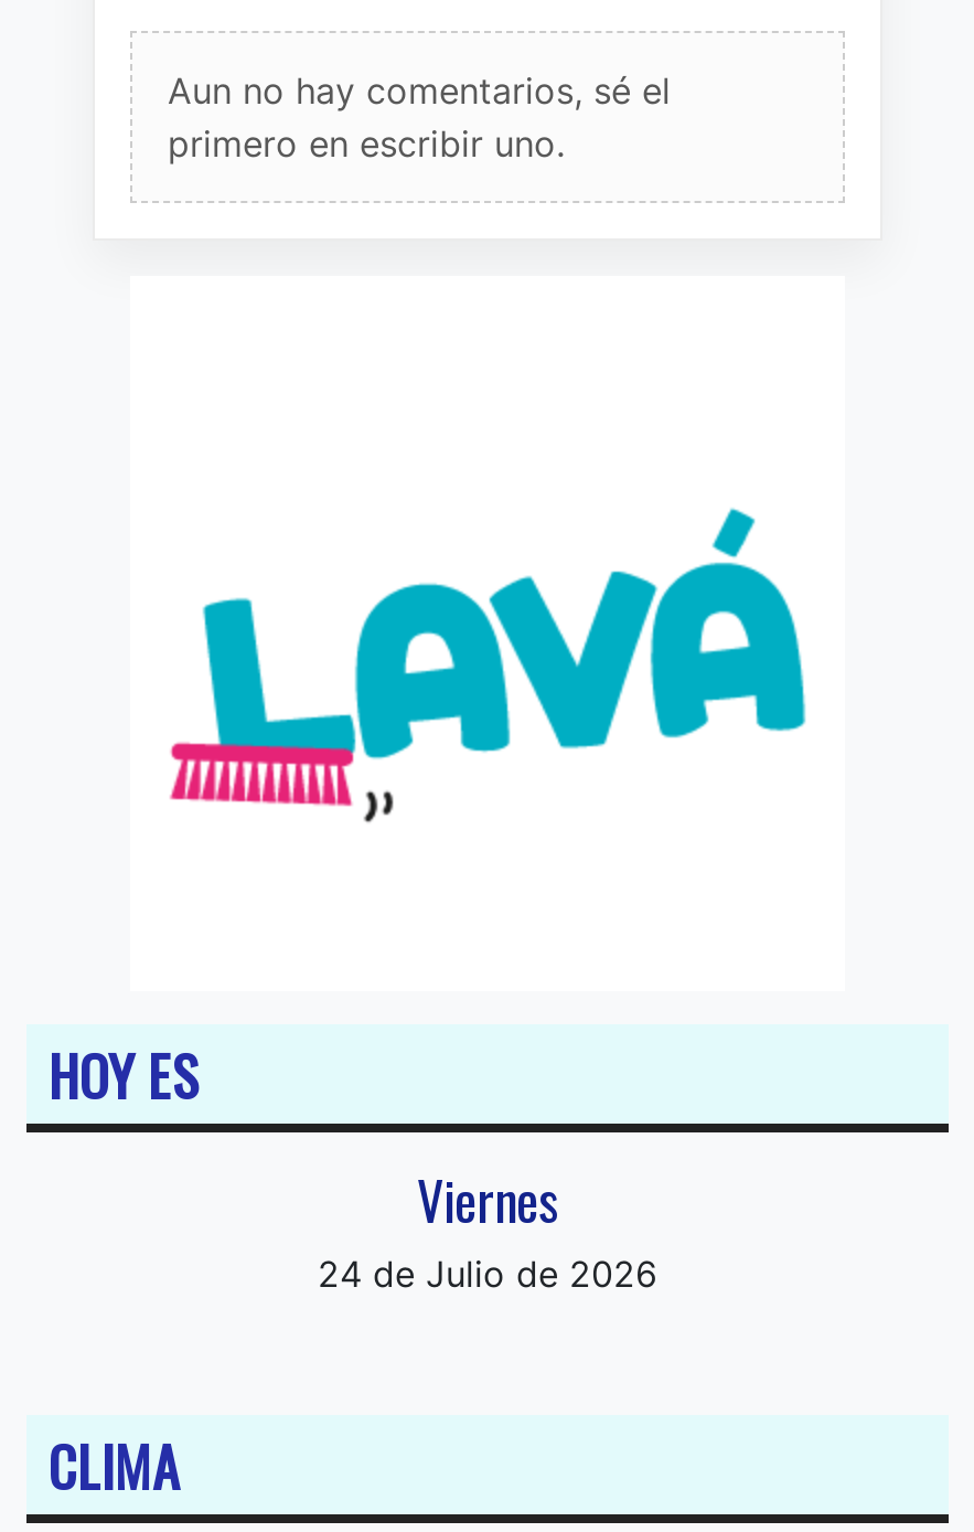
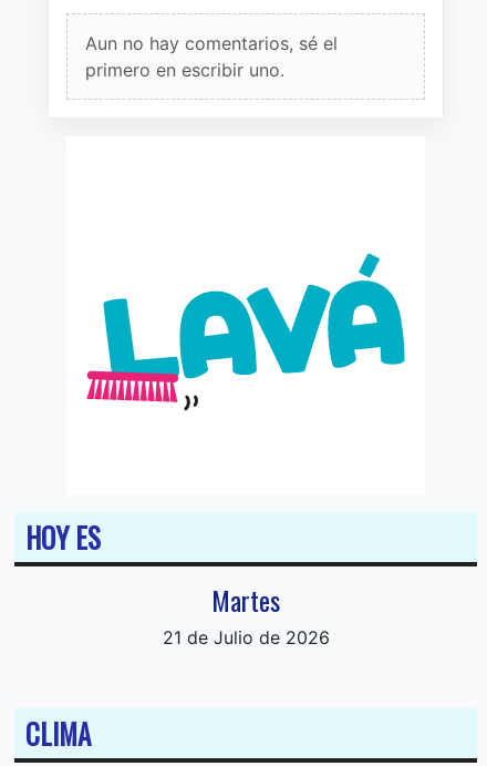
- Viernes
- 24 de Julio de 2026
+ Martes
+ 21 de Julio de 2026
